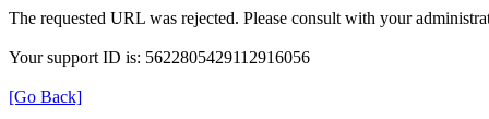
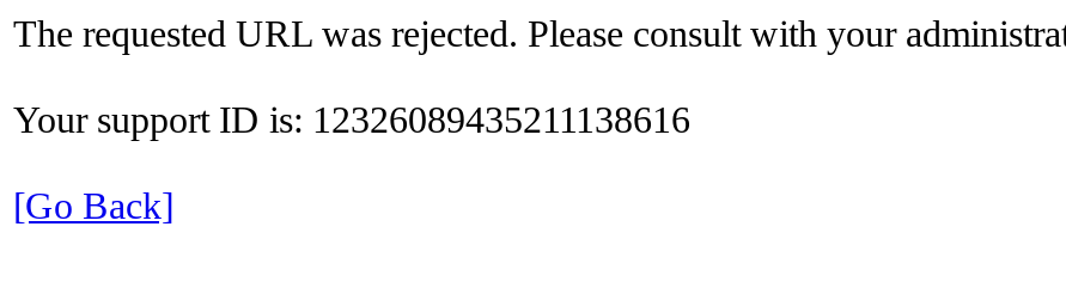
- Your support ID is: 5622805429112916056
+ Your support ID is: 12326089435211138616
